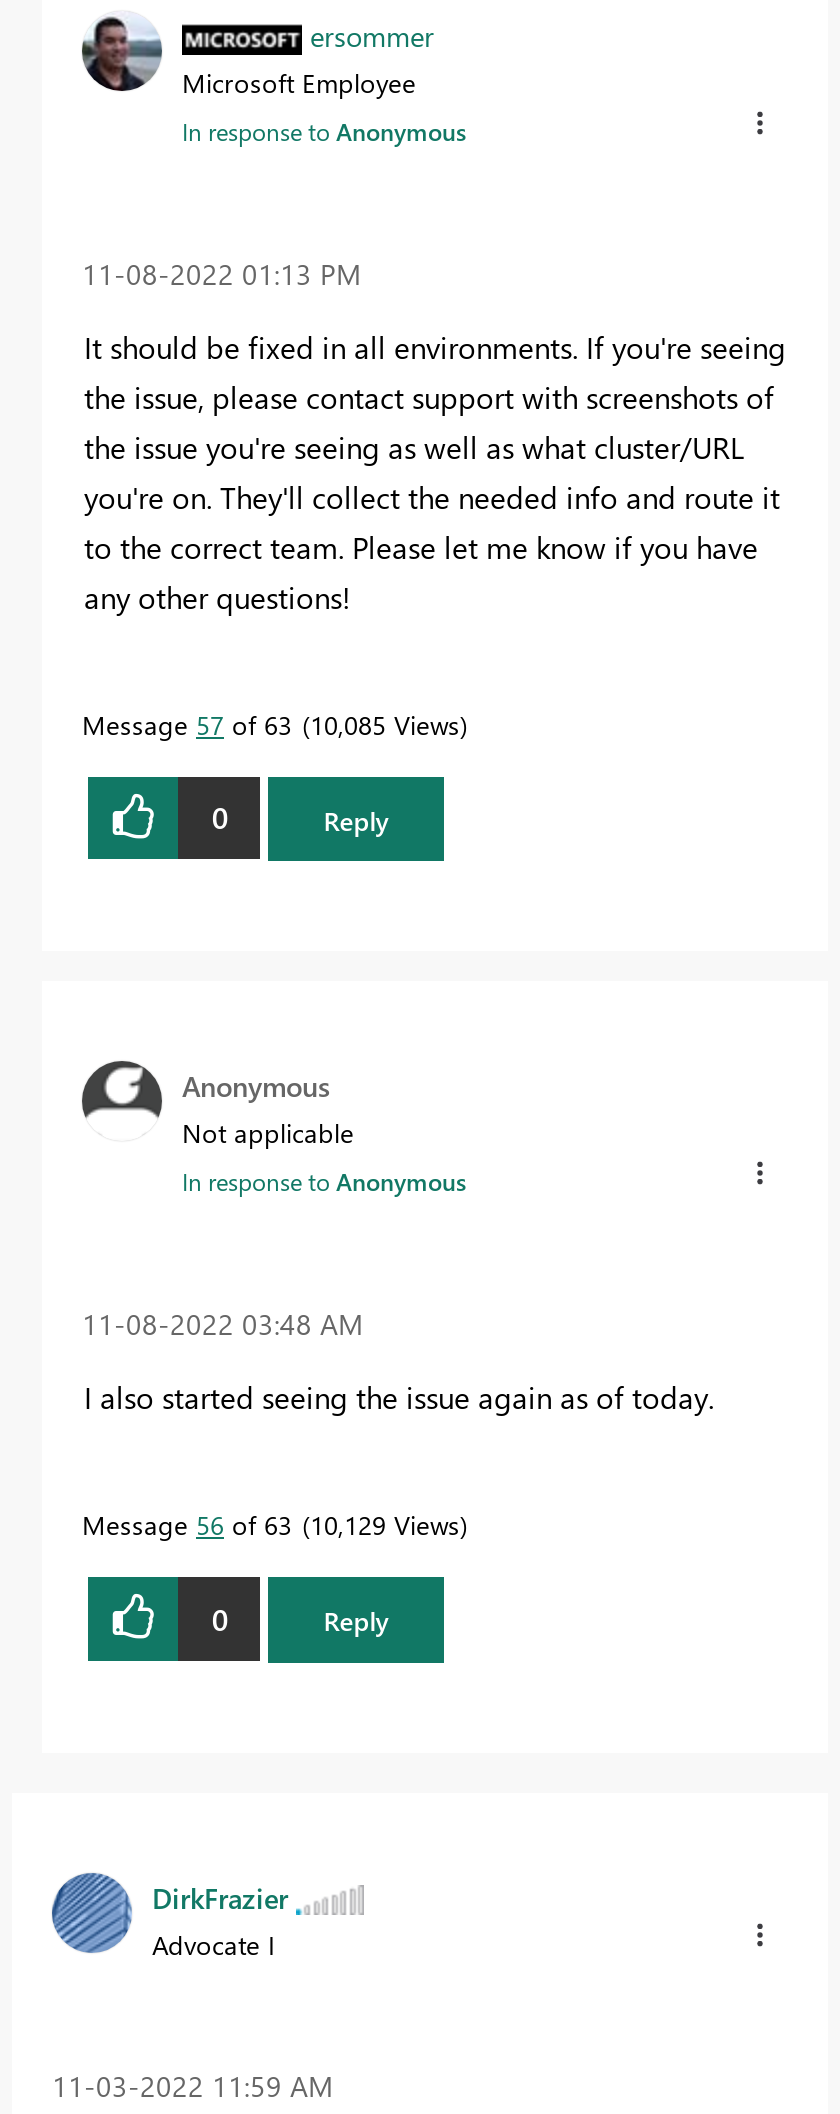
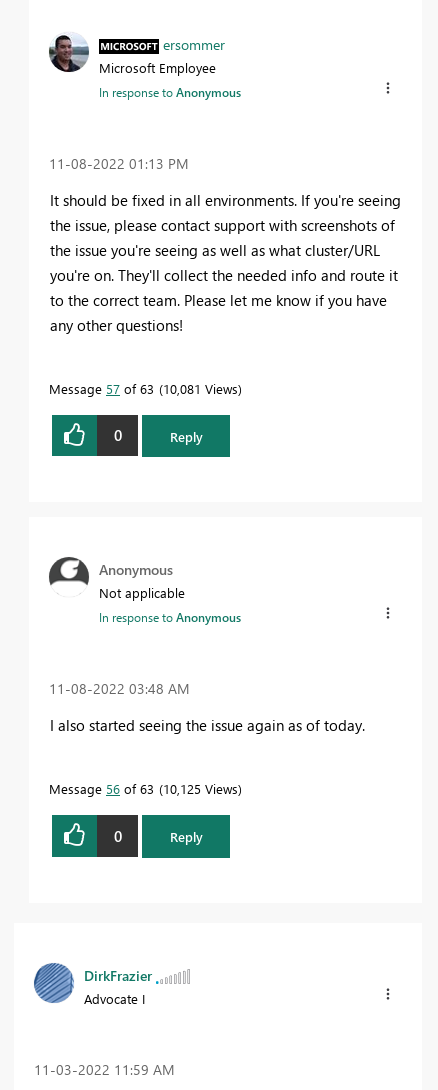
- Message 57 of 63 10,085 Views
+ Message 57 of 63 10,081 Views

- Message 56 of 63 10,129 Views
+ Message 56 of 63 10,125 Views
